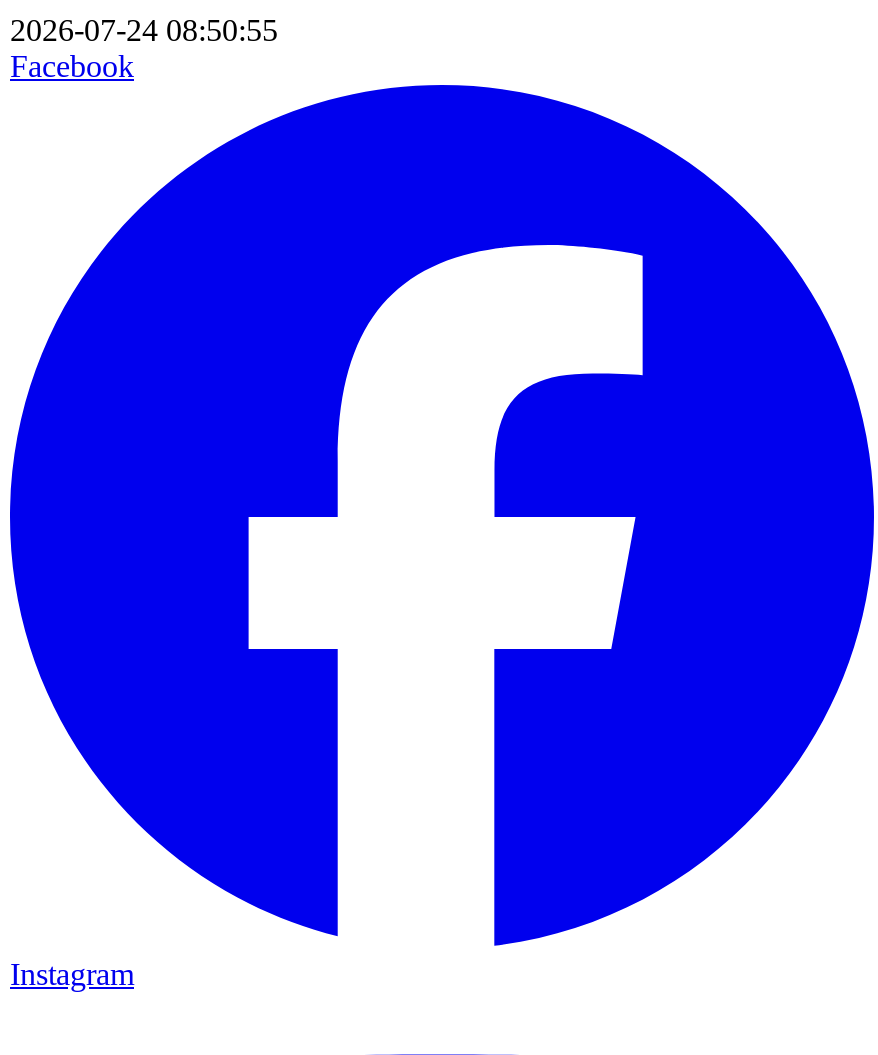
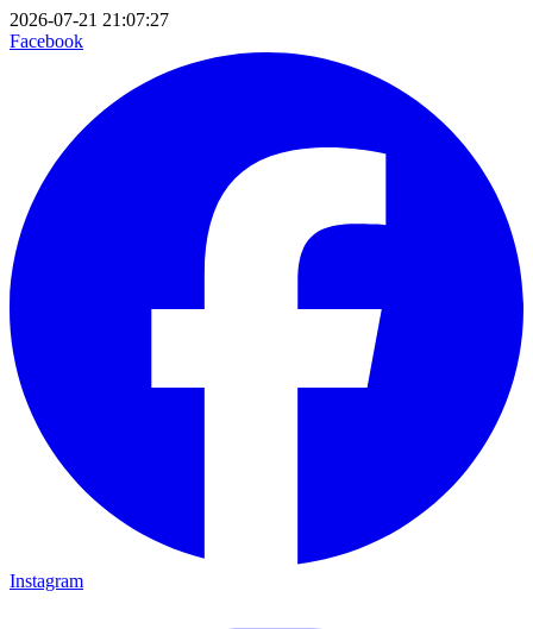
- 2026-07-24 08:50:55
+ 2026-07-21 21:07:27
